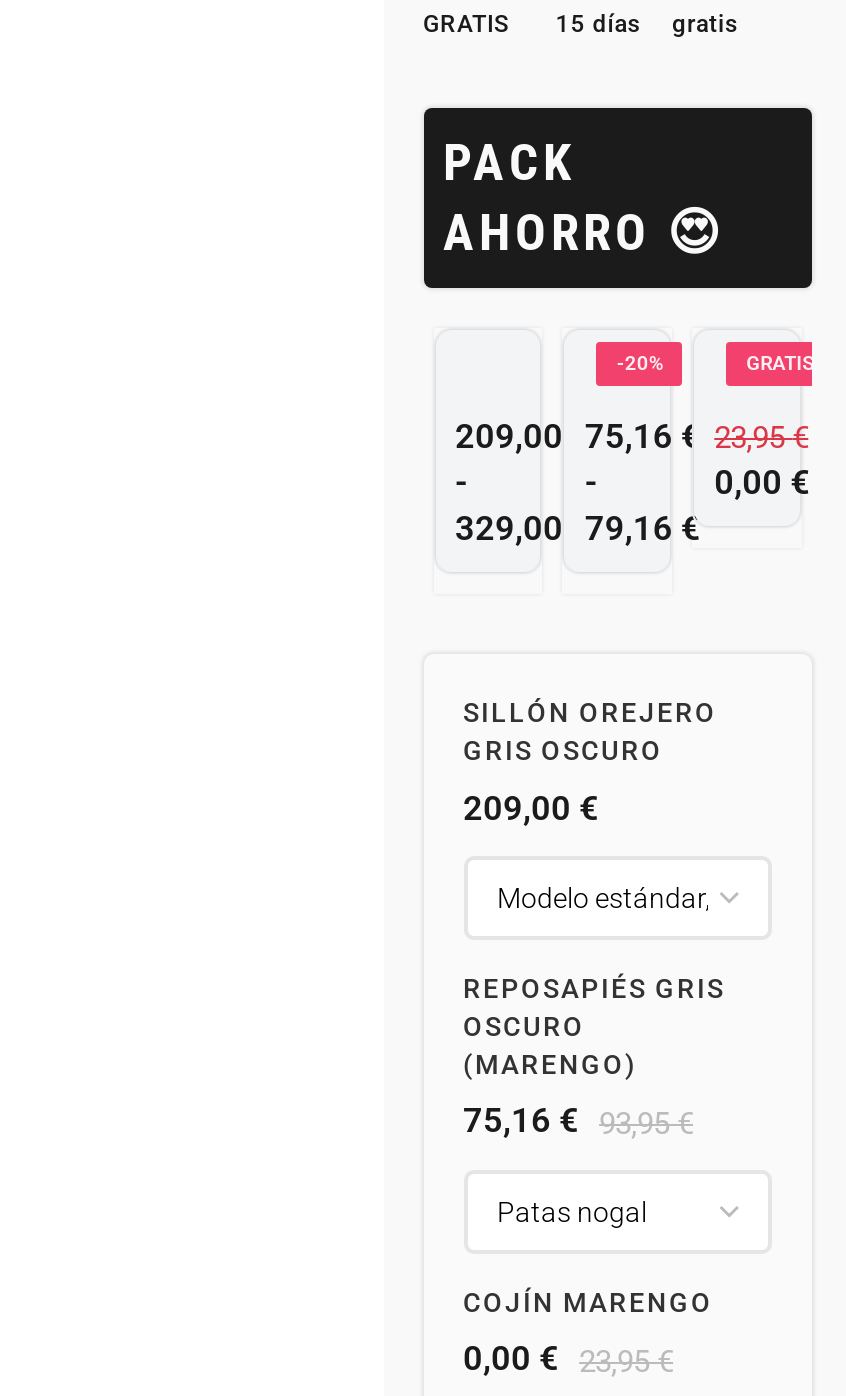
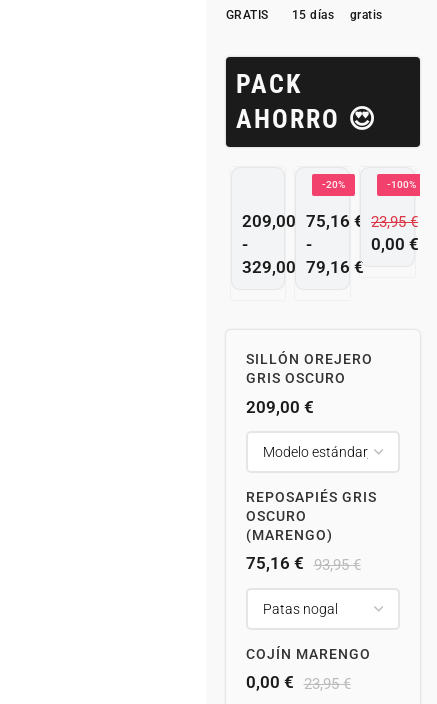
- GRATIS
+ -100%
